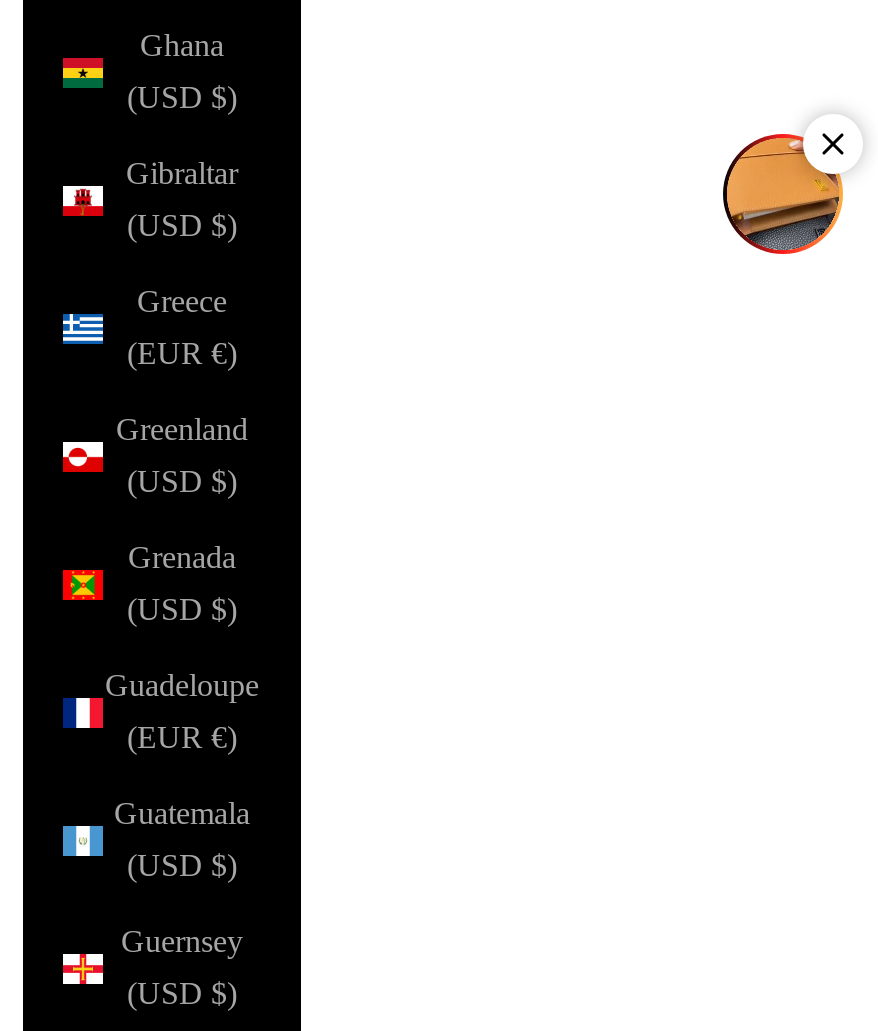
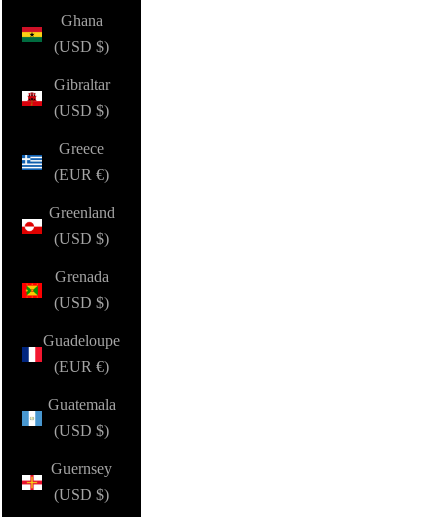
- [image]
